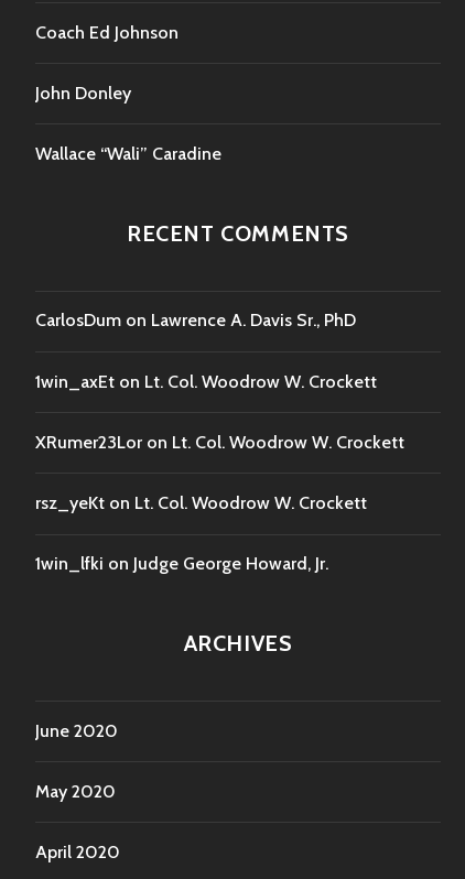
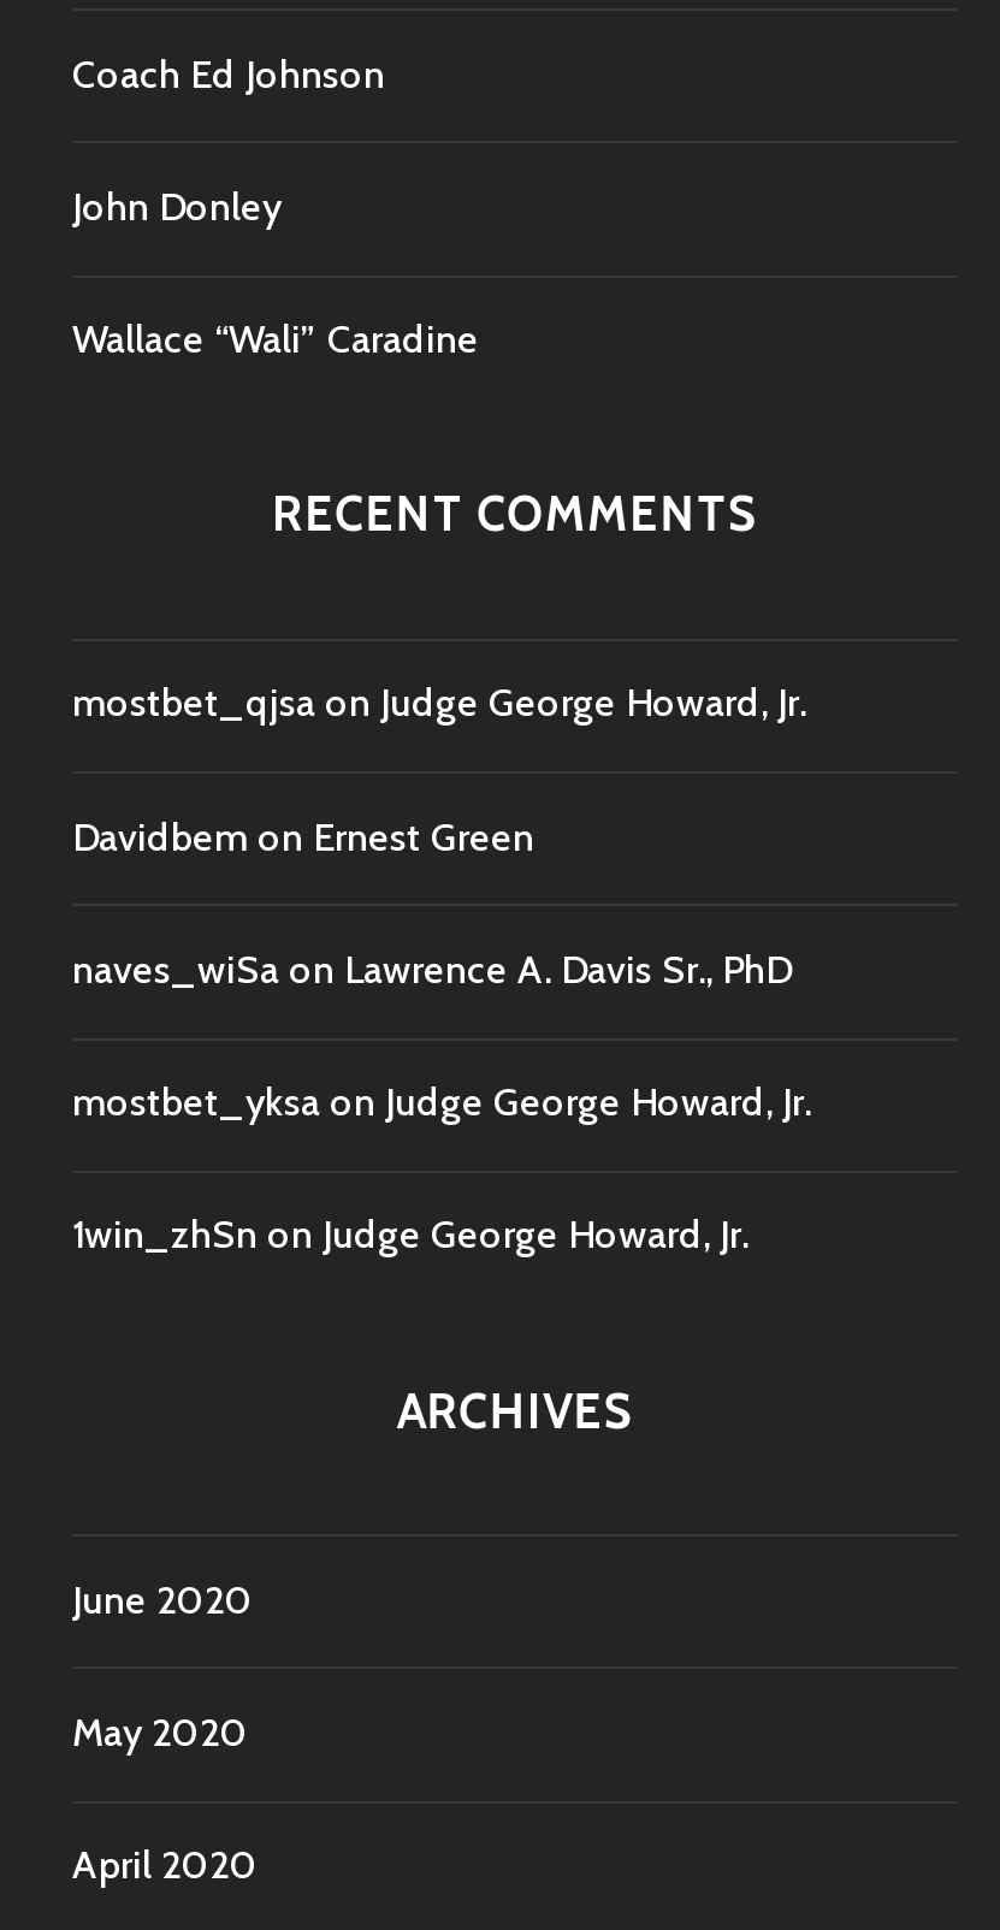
- CarlosDum on Lawrence A. Davis Sr., PhD
+ mostbet_qjsa on Judge George Howard, Jr.

- 1win_axEt on Lt. Col. Woodrow W. Crockett
+ Davidbem on Ernest Green

- XRumer23Lor on Lt. Col. Woodrow W. Crockett
+ naves_wiSa on Lawrence A. Davis Sr., PhD

- rsz_yeKt on Lt. Col. Woodrow W. Crockett
+ mostbet_yksa on Judge George Howard, Jr.

- 1win_lfki on Judge George Howard, Jr.
+ 1win_zhSn on Judge George Howard, Jr.
